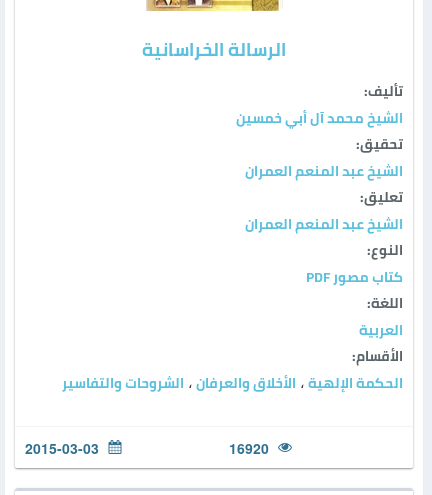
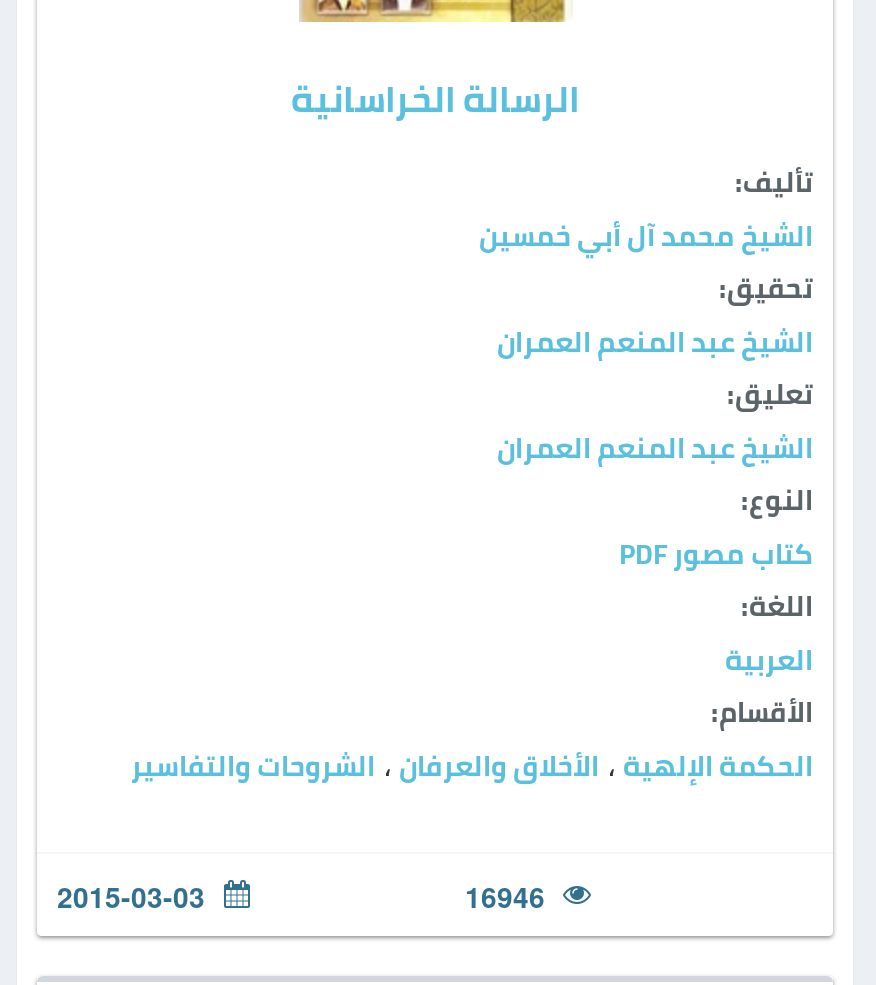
- 16920
+ 16946
